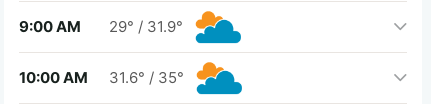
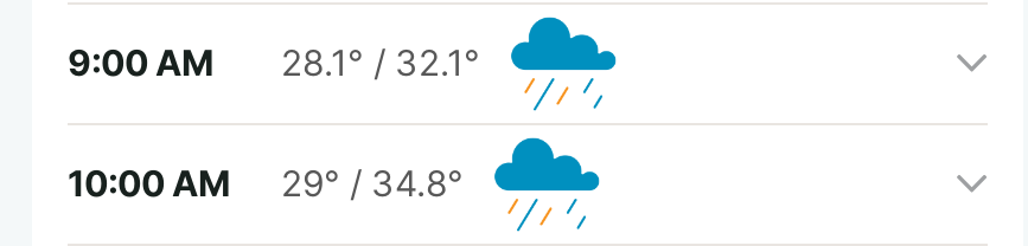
- [image]
- 9:00 AM 29° / 31.9°
+ [image]
+ 9:00 AM 28.1° / 32.1°

- [image]
- 10:00 AM 31.6° / 35°
+ [image]
+ 10:00 AM 29° / 34.8°
